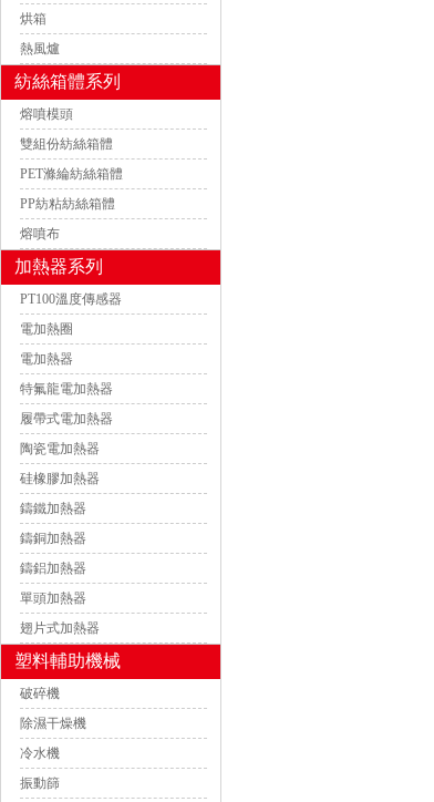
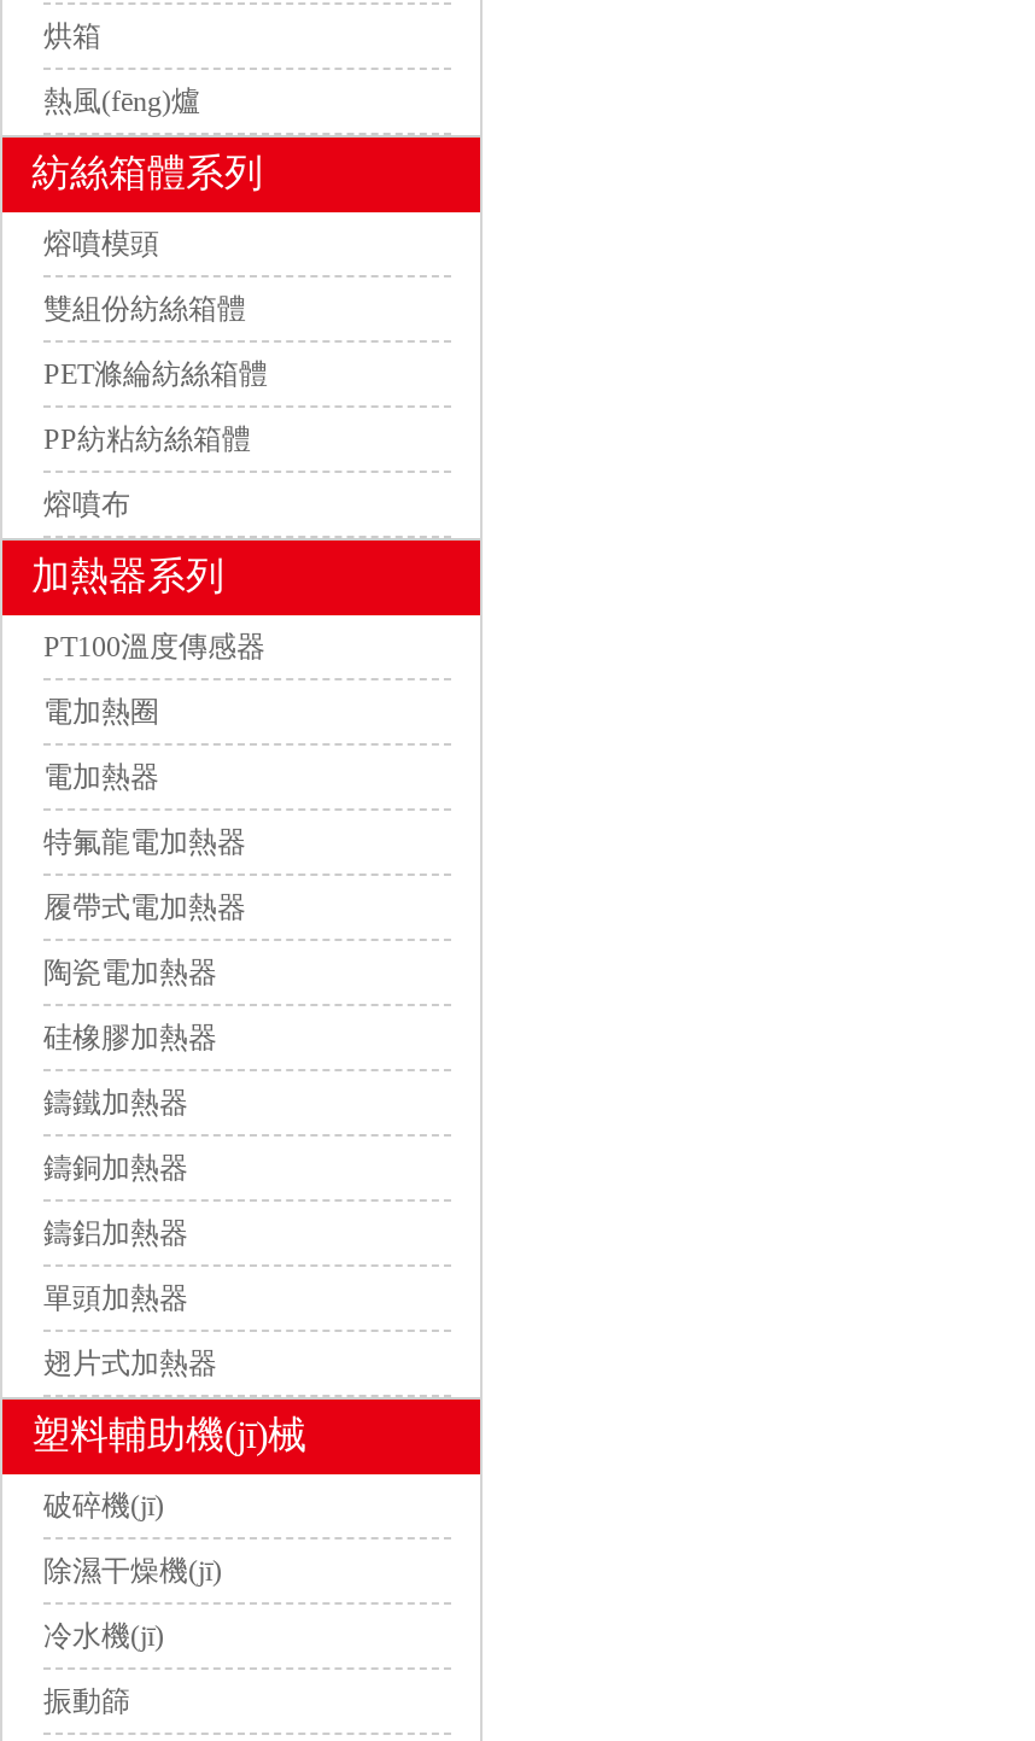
- 熱風爐
+ 熱風(fēng)爐

- 塑料輔助機械
+ 塑料輔助機(jī)械

- 破碎機
+ 破碎機(jī)

- 除濕干燥機
+ 除濕干燥機(jī)

- 冷水機
+ 冷水機(jī)
